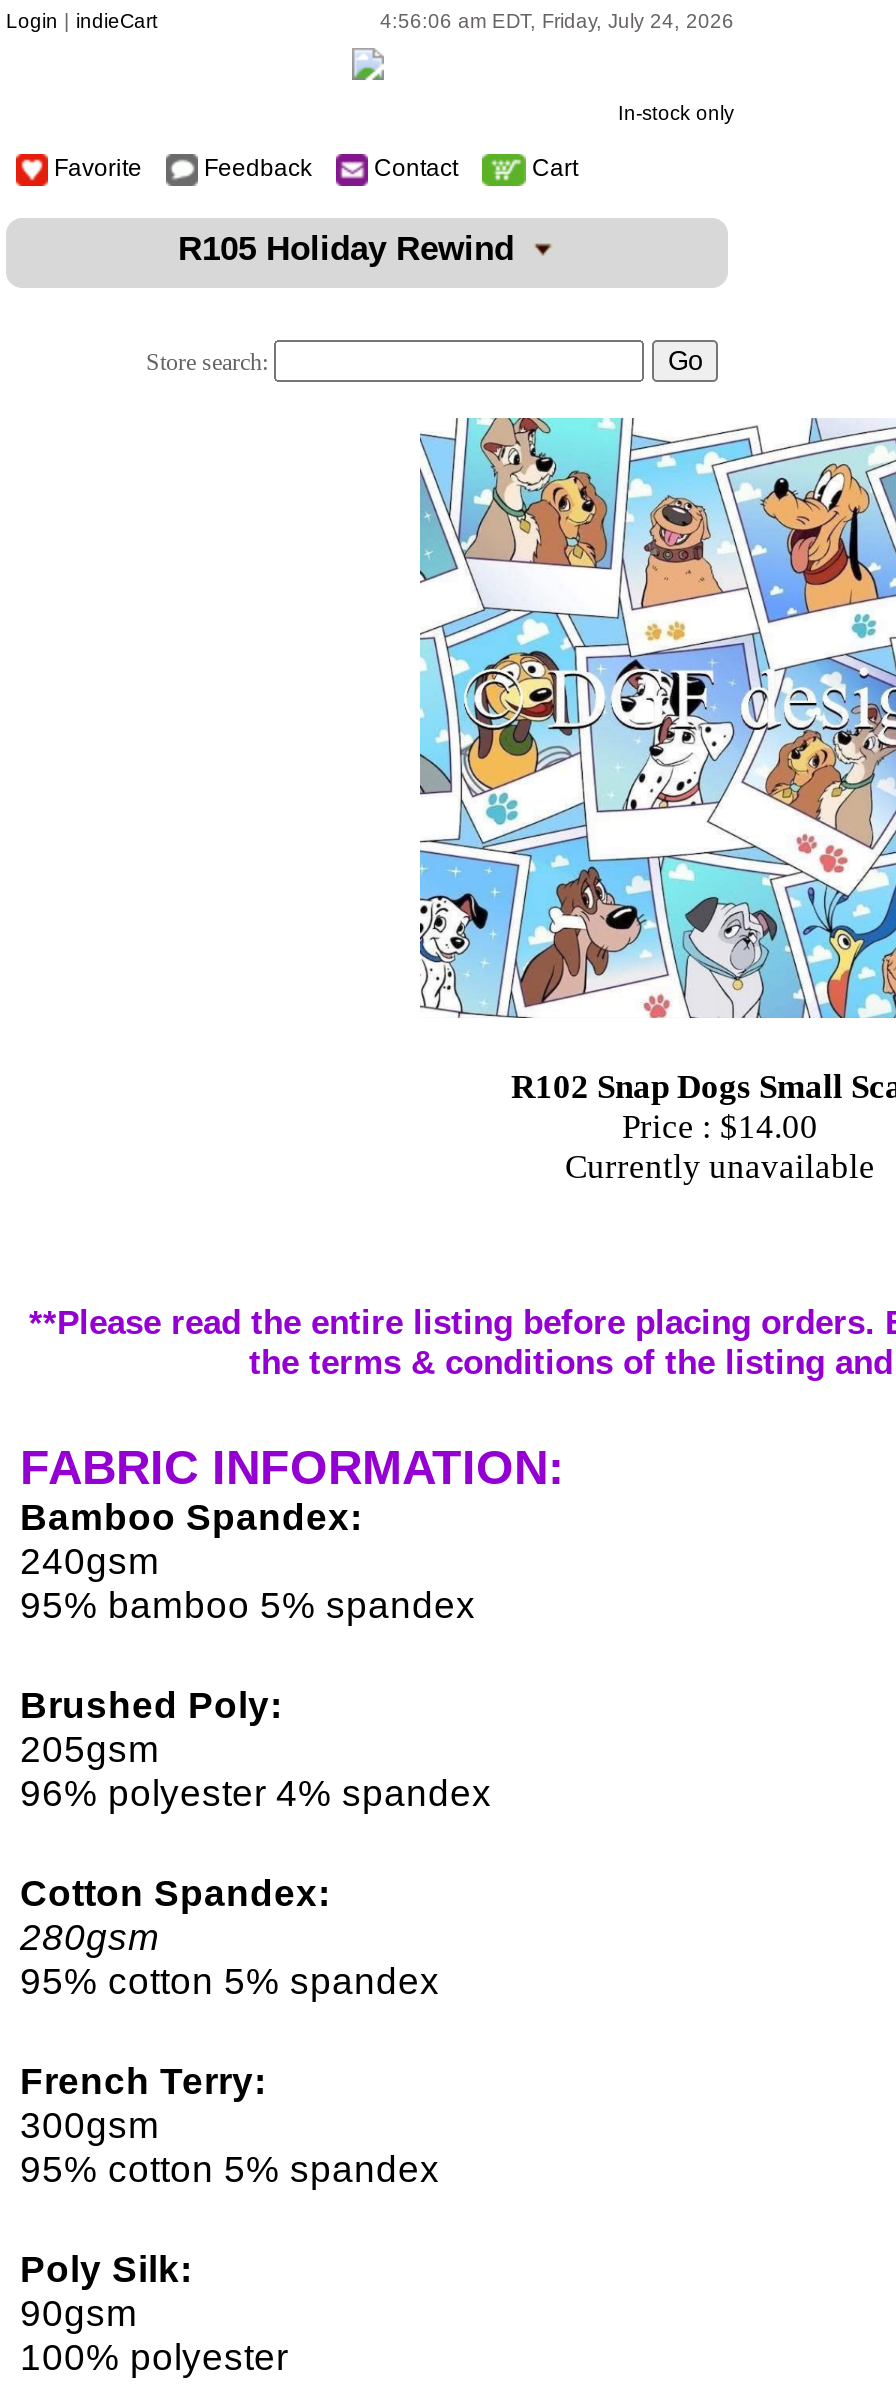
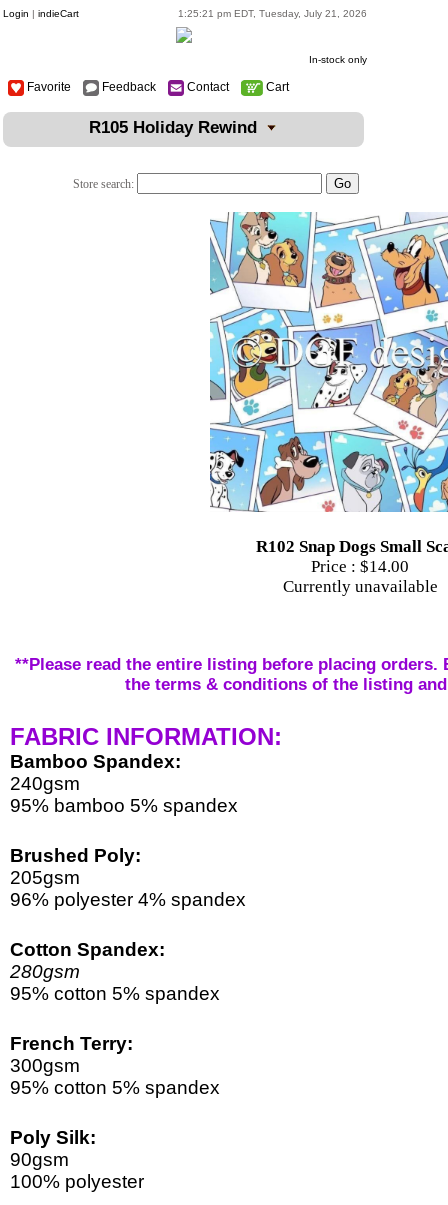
- 4:56:06 am EDT, Friday, July 24, 2026
+ 1:25:21 pm EDT, Tuesday, July 21, 2026
